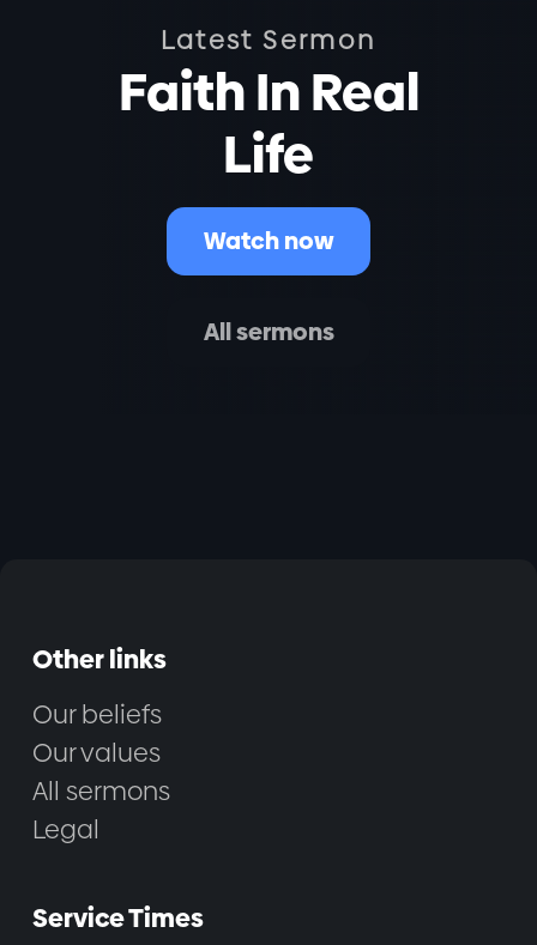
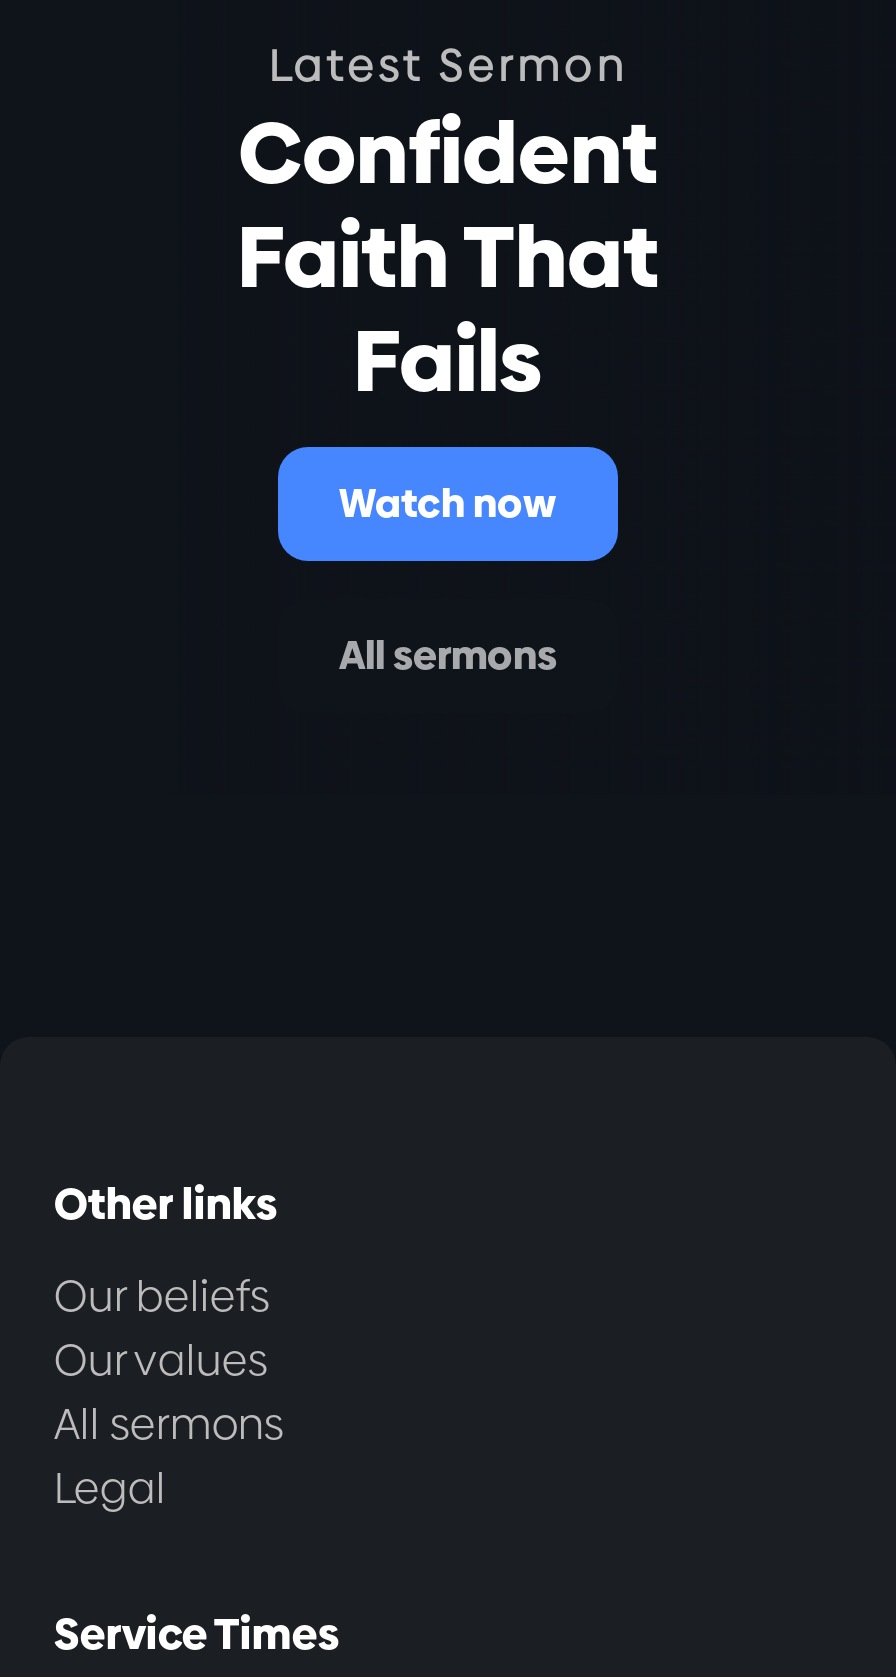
- Faith In Real
- Life
+ Confident
+ Faith That
+ Fails
